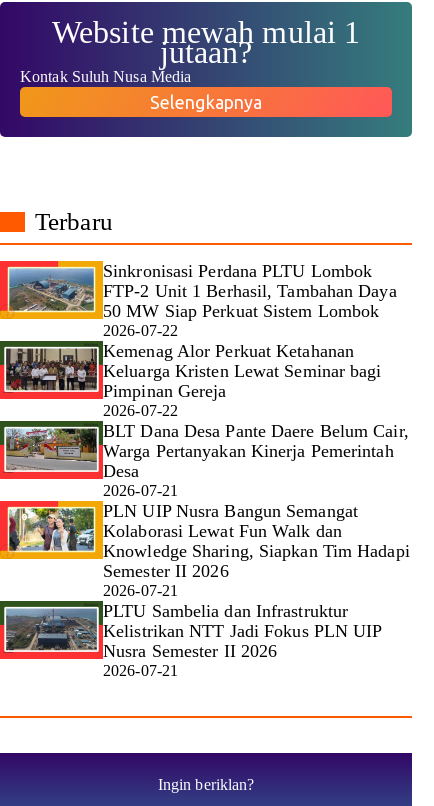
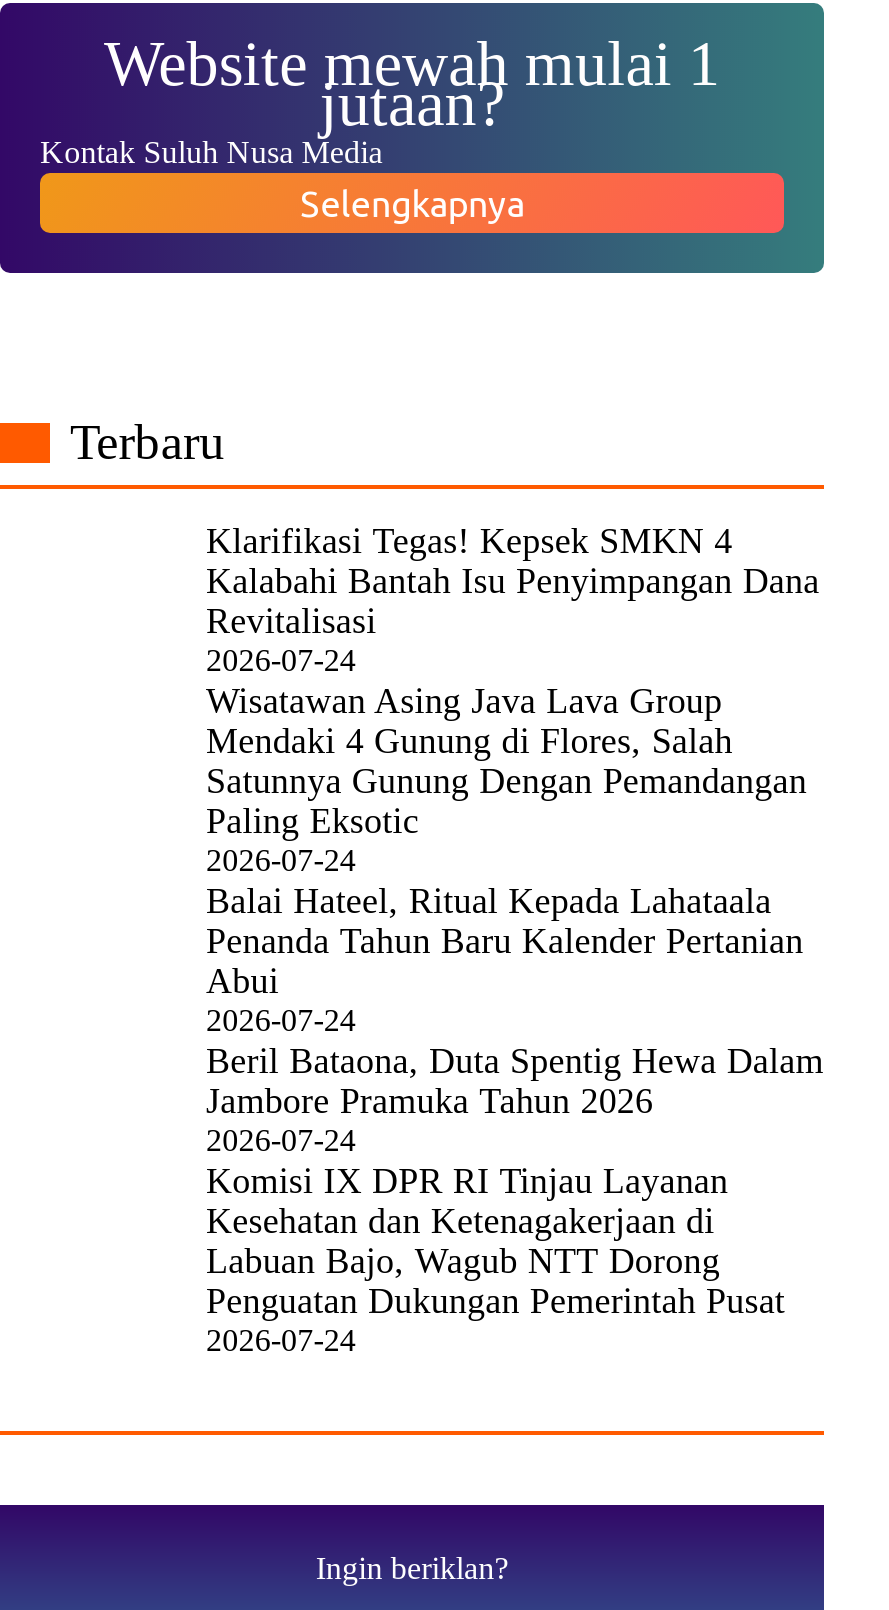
- [image]

- Sinkronisasi Perdana PLTU Lombok
- FTP-2 Unit 1 Berhasil, Tambahan Daya
- 50 MW Siap Perkuat Sistem Lombok
- 2026-07-22
- Kemenag Alor Perkuat Ketahanan
- Keluarga Kristen Lewat Seminar bagi
- Pimpinan Gereja
- 2026-07-22
- BLT Dana Desa Pante Daere Belum Cair,
- Warga Pertanyakan Kinerja Pemerintah
- Desa
- 2026-07-21
- PLN UIP Nusra Bangun Semangat
- Kolaborasi Lewat Fun Walk dan
- Knowledge Sharing, Siapkan Tim Hadapi
- Semester II 2026
- 2026-07-21
- PLTU Sambelia dan Infrastruktur
- Kelistrikan NTT Jadi Fokus PLN UIP
- Nusra Semester II 2026
- 2026-07-21
+ Klarifikasi Tegas! Kepsek SMKN 4
+ Kalabahi Bantah Isu Penyimpangan Dana
+ Revitalisasi
+ 2026-07-24
+ Wisatawan Asing Java Lava Group
+ Mendaki 4 Gunung di Flores, Salah
+ Satunnya Gunung Dengan Pemandangan
+ Paling Eksotic
+ 2026-07-24
+ Balai Hateel, Ritual Kepada Lahataala
+ Penanda Tahun Baru Kalender Pertanian
+ Abui
+ 2026-07-24
+ Beril Bataona, Duta Spentig Hewa Dalam
+ Jambore Pramuka Tahun 2026
+ 2026-07-24
+ Komisi IX DPR RI Tinjau Layanan
+ Kesehatan dan Ketenagakerjaan di
+ Labuan Bajo, Wagub NTT Dorong
+ Penguatan Dukungan Pemerintah Pusat
+ 2026-07-24

- [image]

- [image]

- [image]

- [image]
